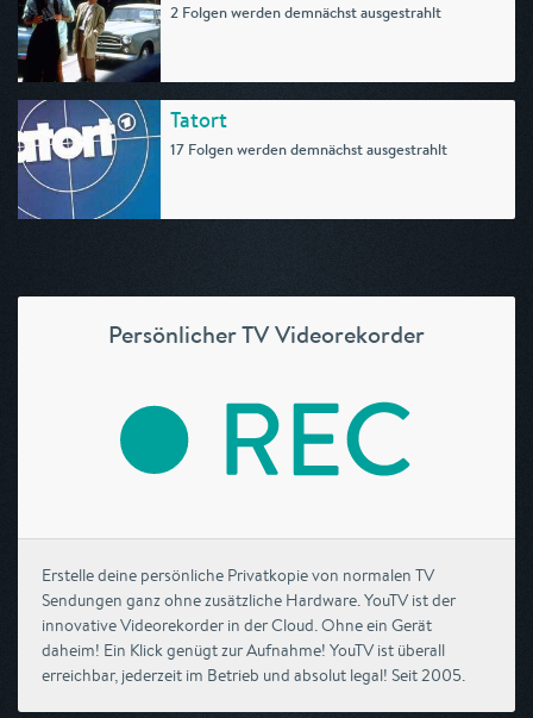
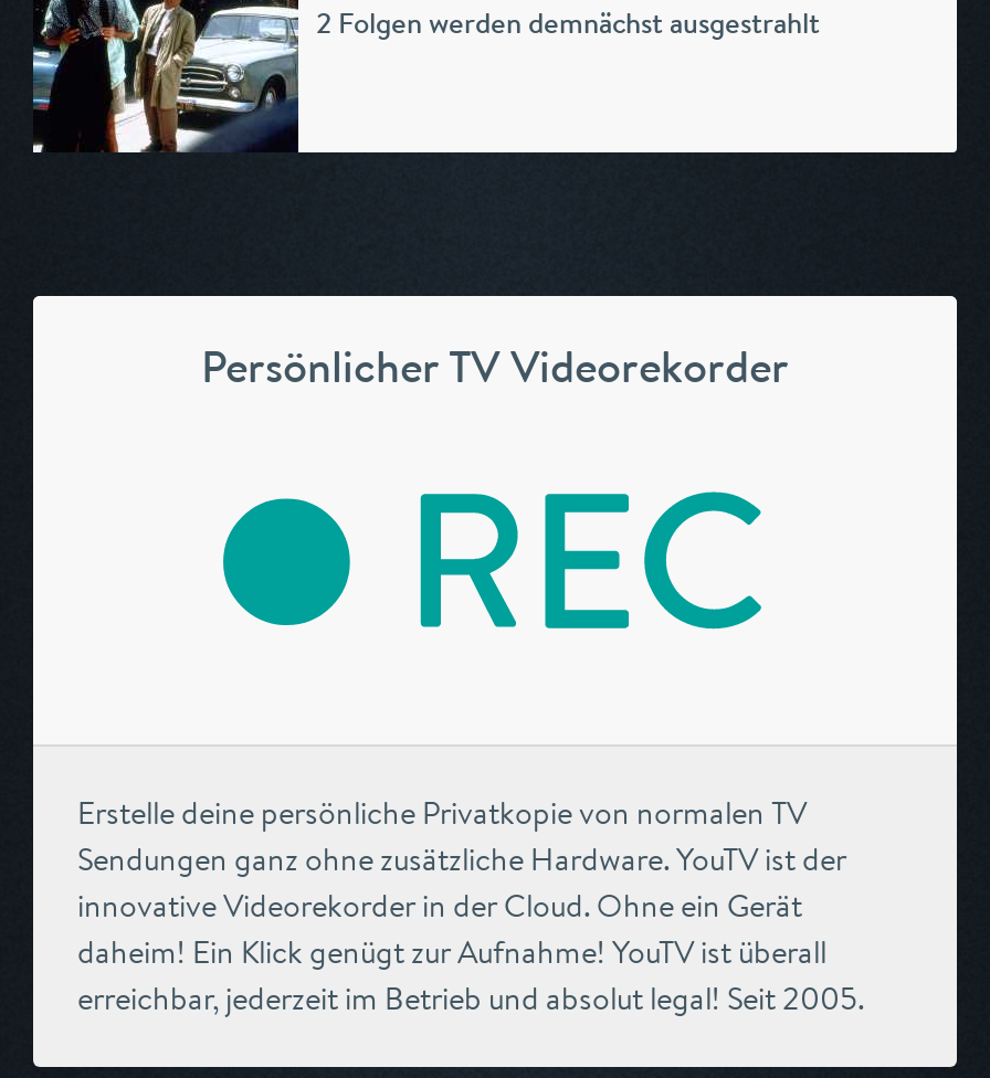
- [image]
- Tatort
- 17 Folgen werden demnächst ausgestrahlt
